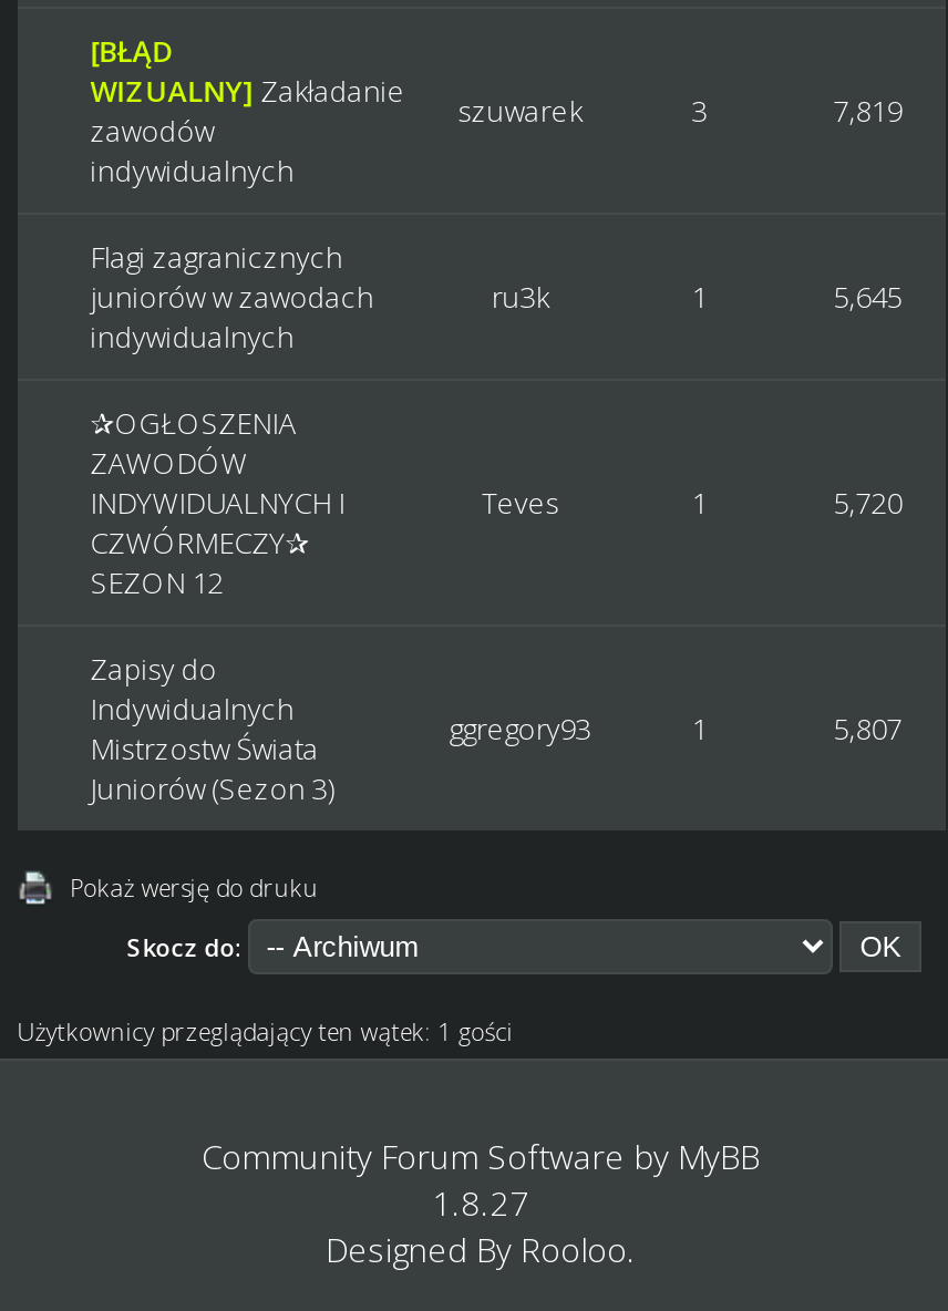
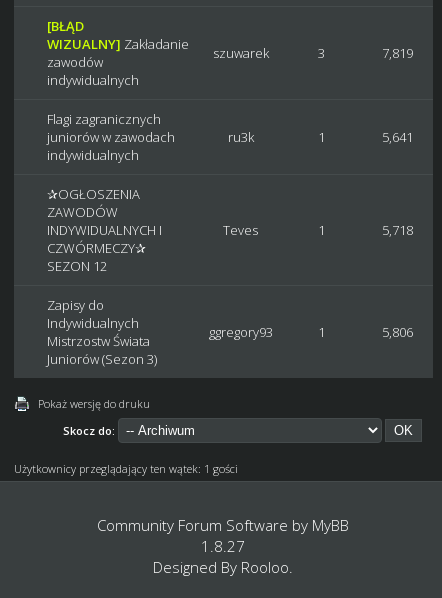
- 5,645
+ 5,641

- 5,720
+ 5,718

- 5,807
+ 5,806
